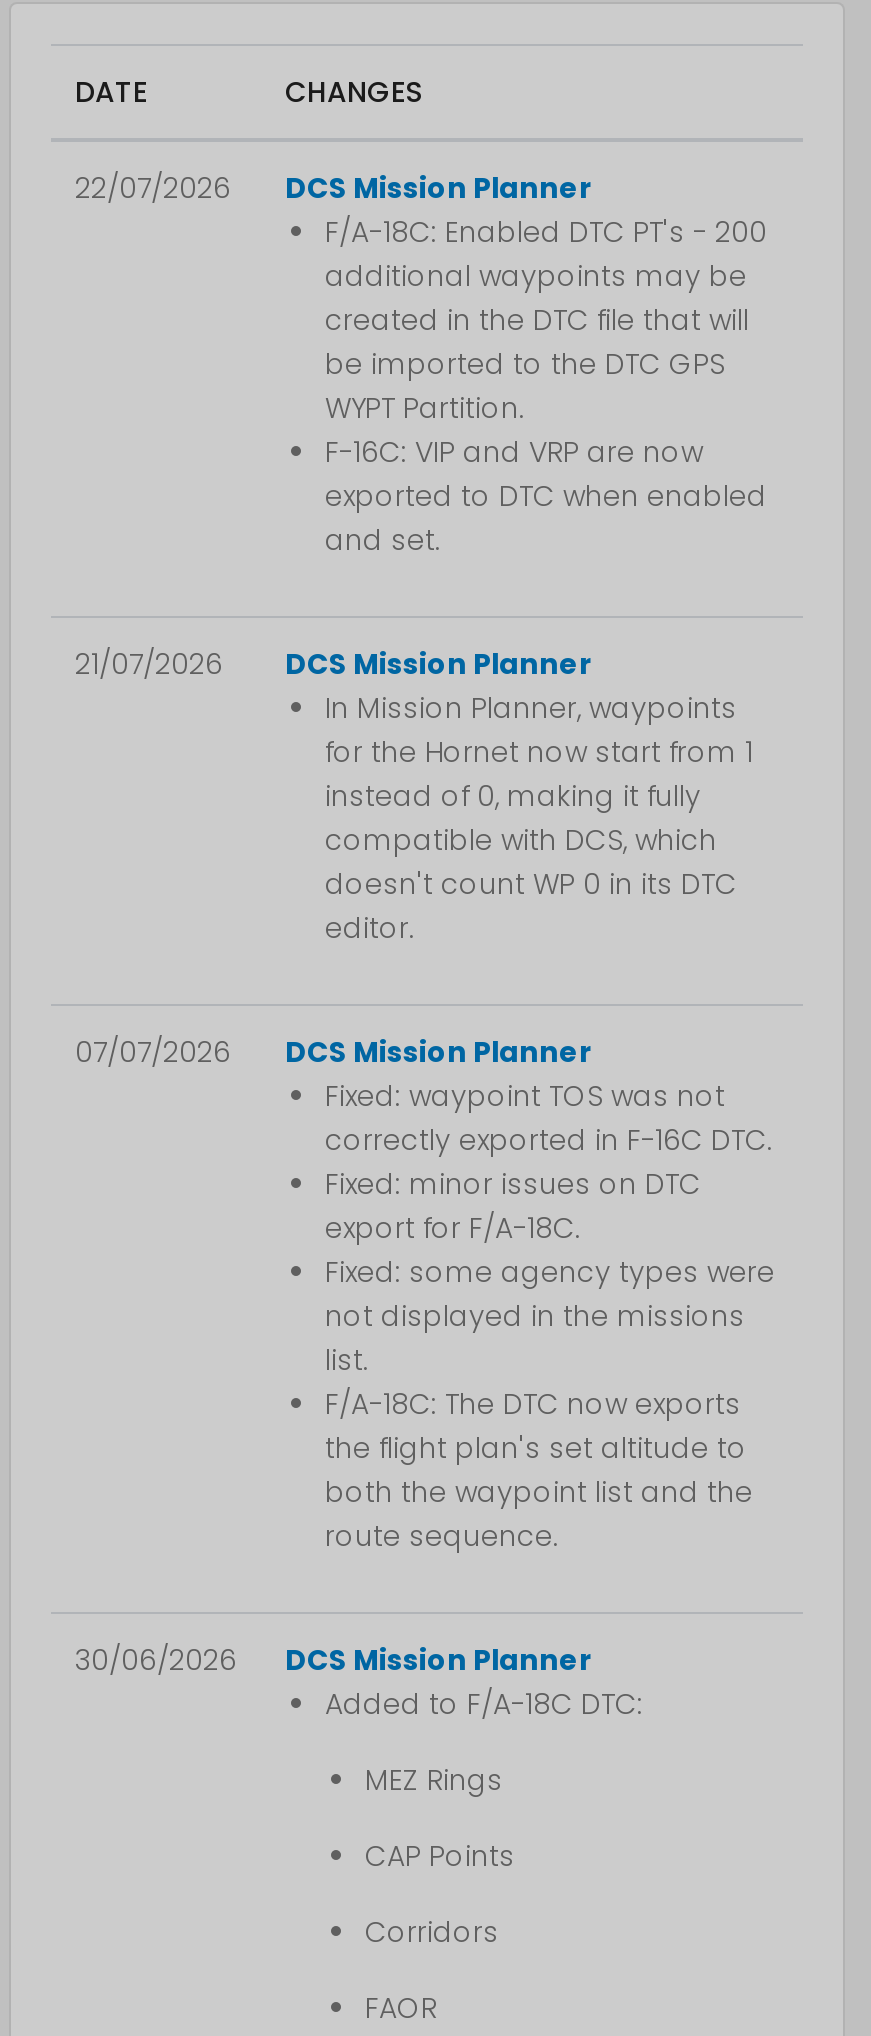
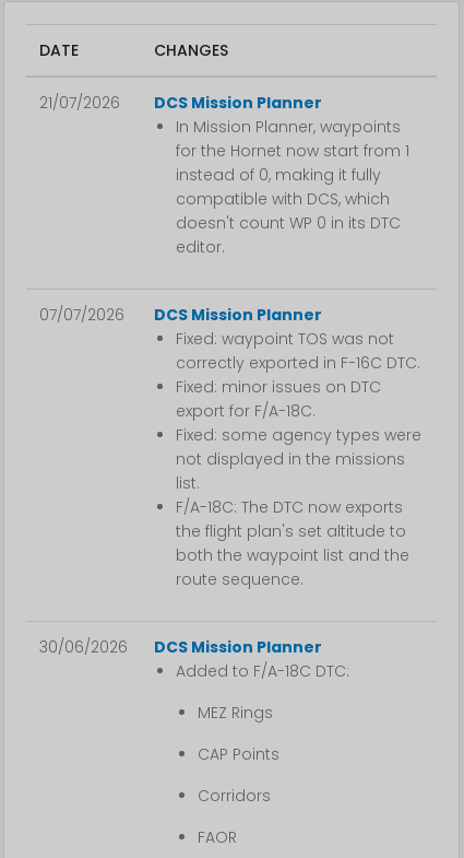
- 22/07/2026
- DCS Mission Planner
- F/A-18C: Enabled DTC PT's - 200
- additional waypoints may be
- created in the DTC file that will
- be imported to the DTC GPS
- WYPT Partition.
- F-16C: VIP and VRP are now
- exported to DTC when enabled
- and set.
